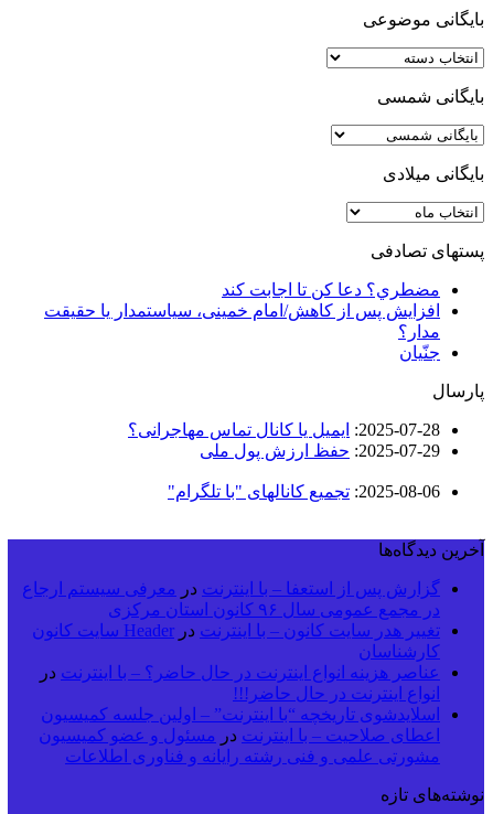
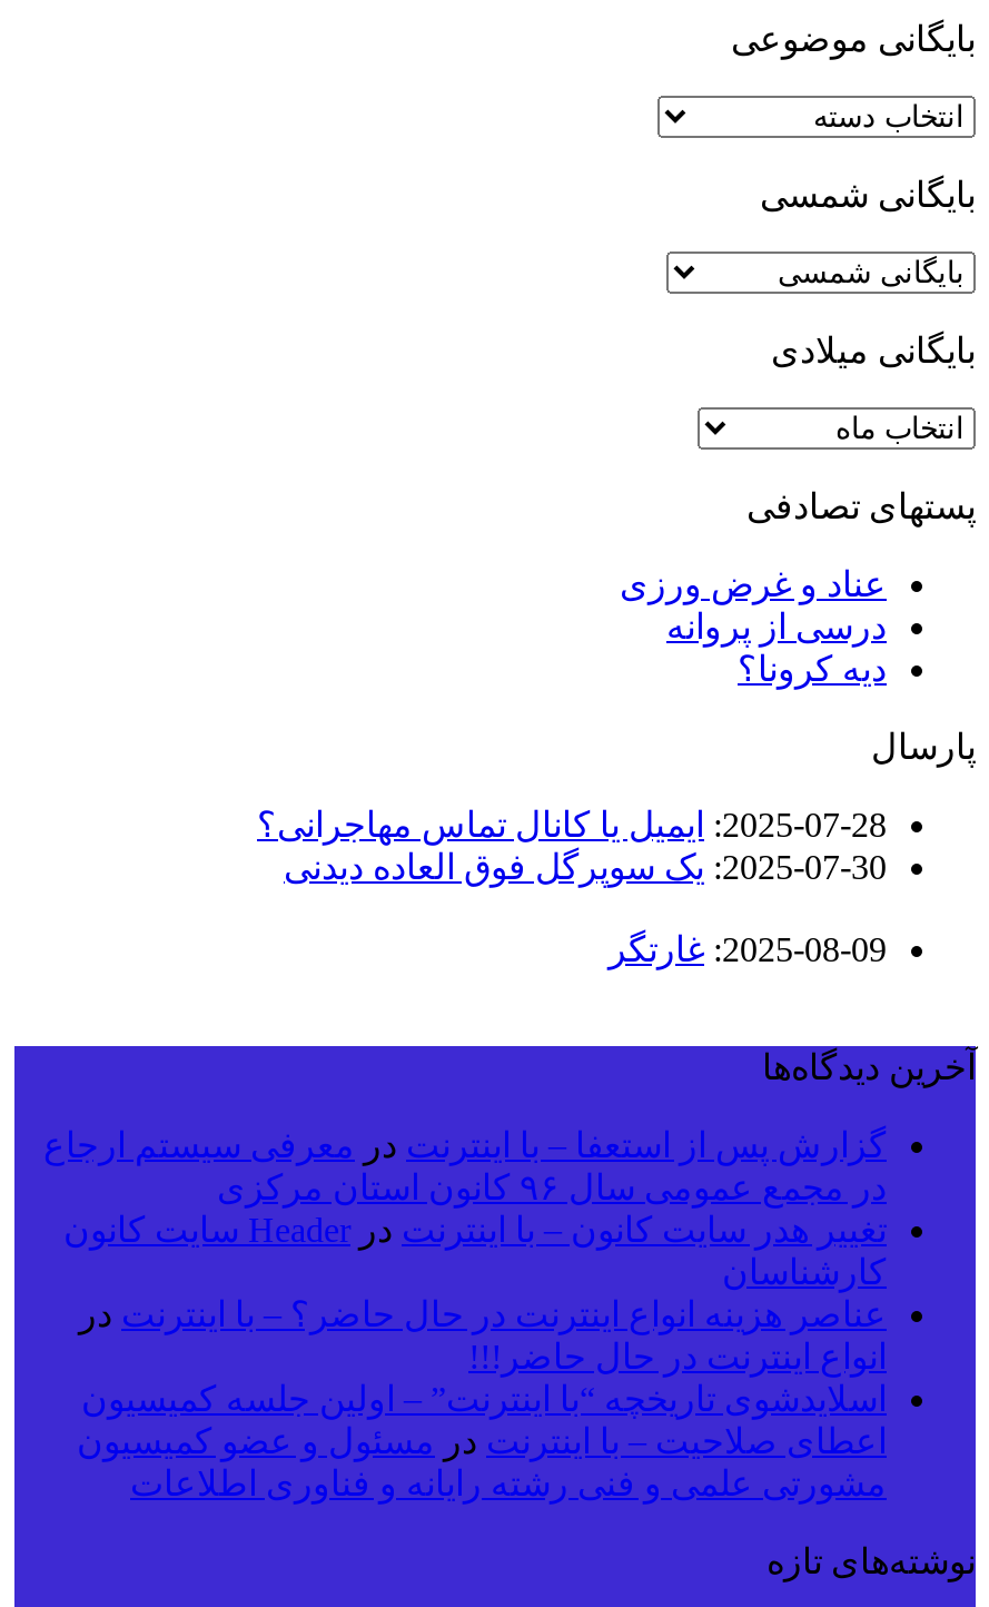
- مضطري؟ دعا كن تا اجابت كند
- افزایش پس از کاهش/امام خمینی، سیاستمدار یا حقیقت
- مدار؟
- جنّیان
+ عناد و غرض ورزی
+ درسی از پروانه
+ دیه کرونا؟

- 2025-07-29
- : حفظ ارزش پول ملی
+ 2025-07-30
+ : یک سوپرگل فوق العاده دیدنی

- 2025-08-06
- : تجمیع کانالهای "با تلگرام"
+ 2025-08-09
+ : غارتگر
